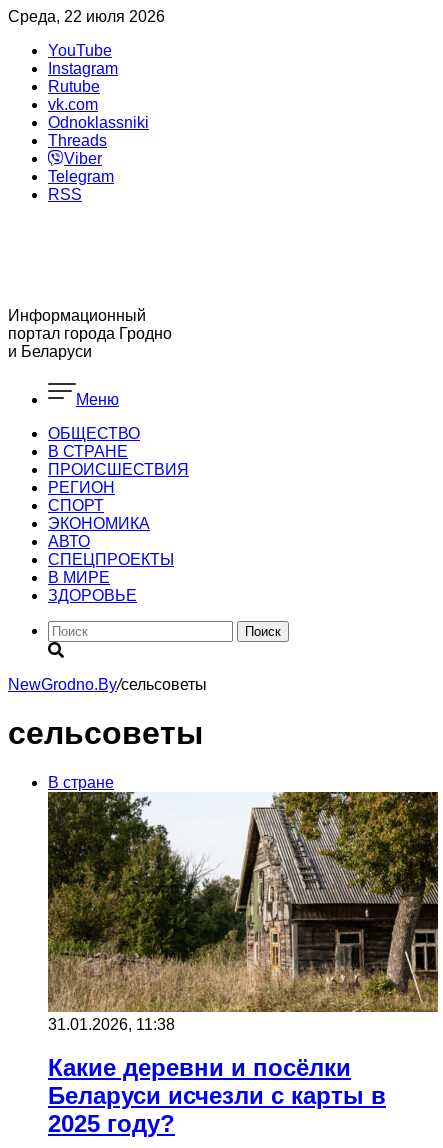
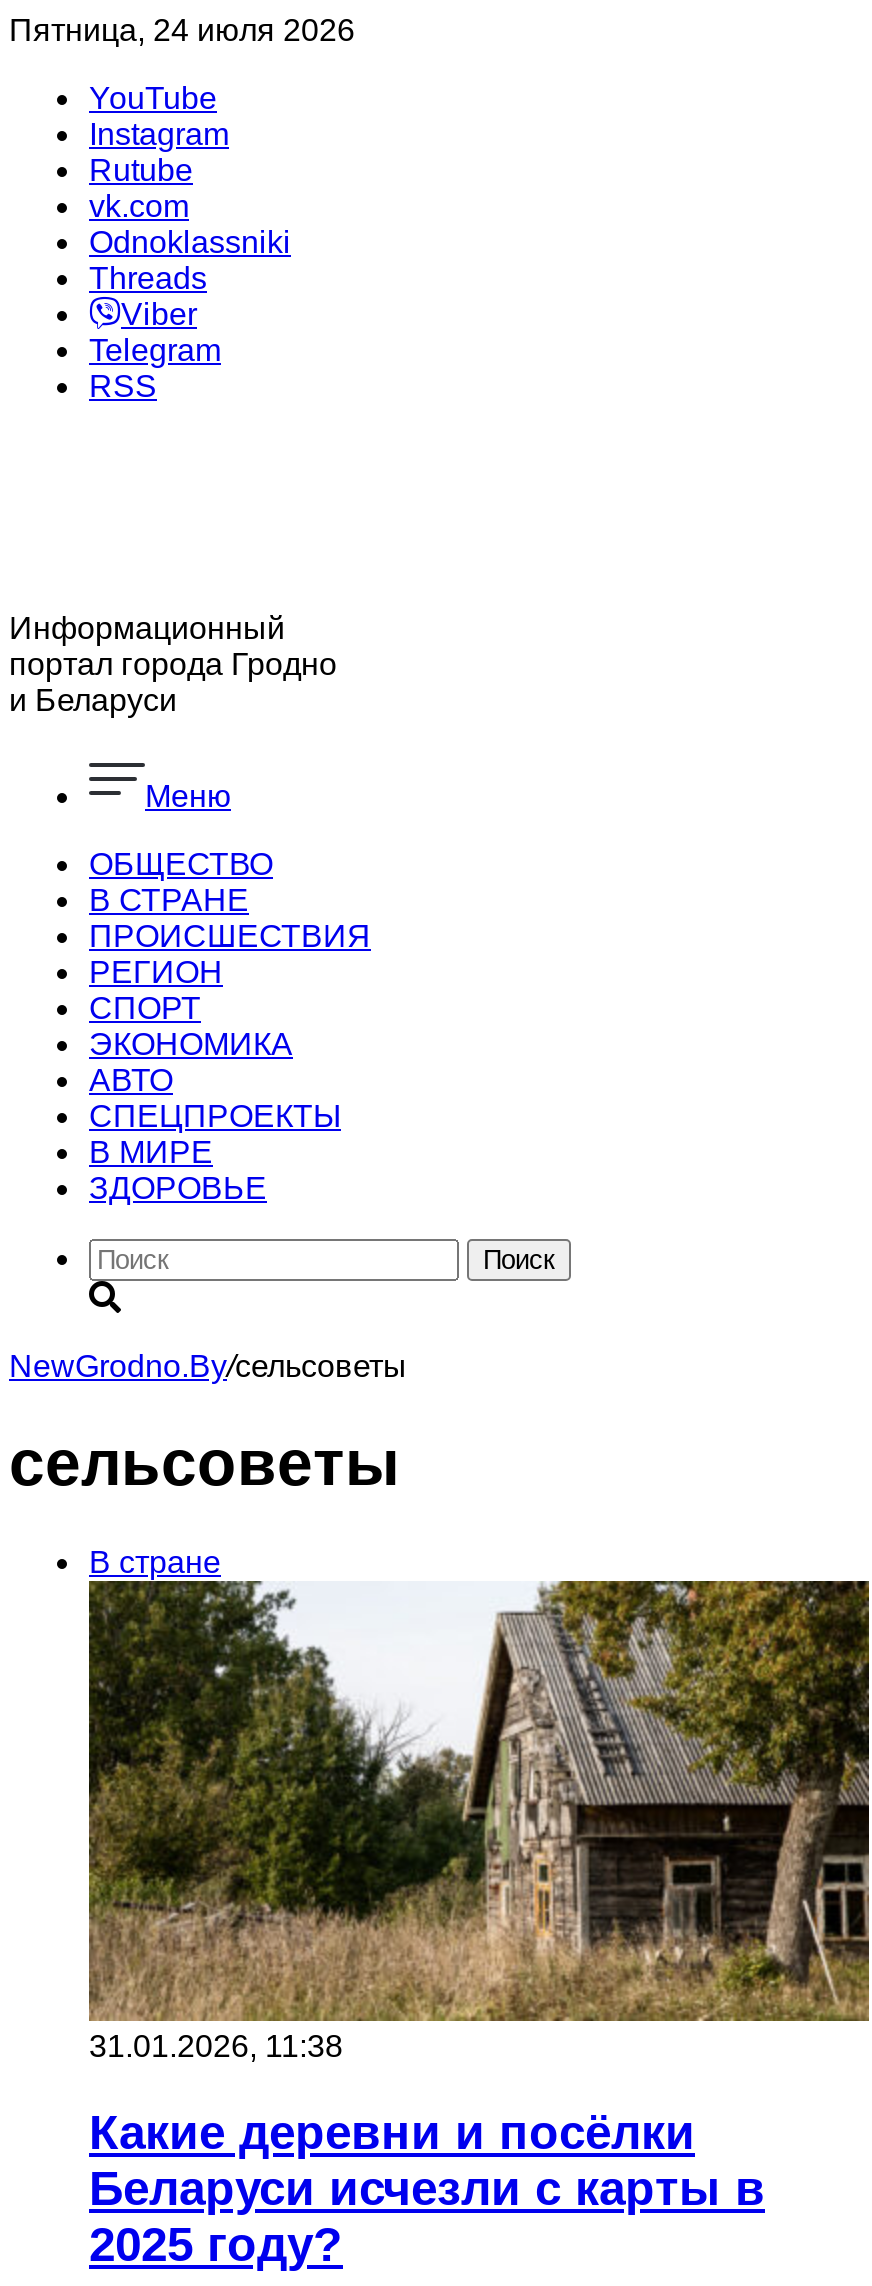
- Среда, 22 июля 2026
+ Пятница, 24 июля 2026
